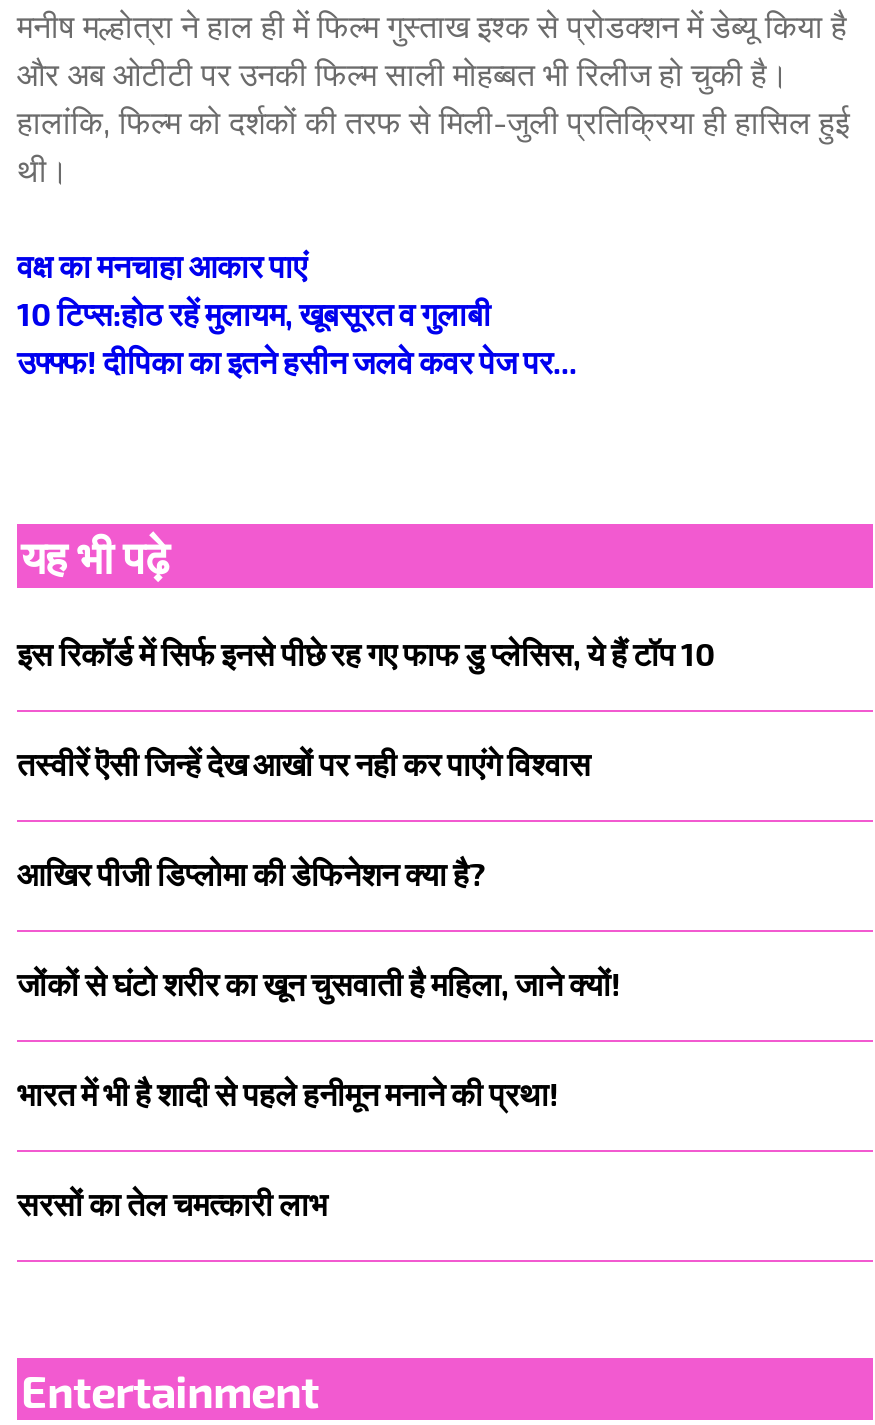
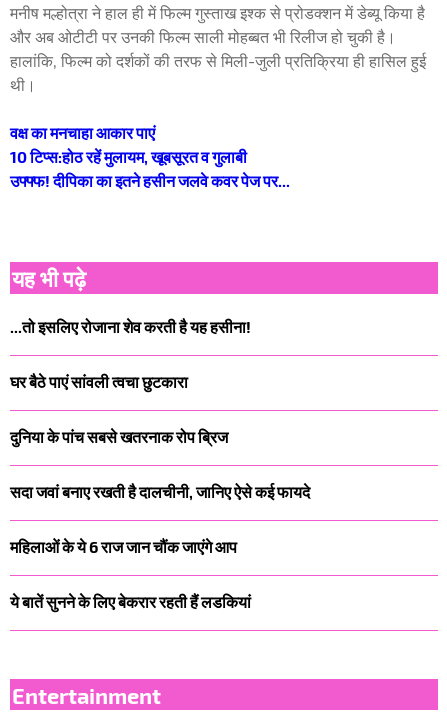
- इस रिकॉर्ड में सिर्फ इनसे पीछे रह गए फाफ डु प्लेसिस, ये हैं टॉप 10
+ ...तो इसलिए रोजाना शेव करती है यह हसीना!

- तस्वीरें ऎसी जिन्हें देख आखों पर नही कर पाएंगे विश्वास
+ घर बैठे पाएं सांवली त्वचा छुटकारा

- आखिर पीजी डिप्लोमा की डेफिनेशन क्या है?
+ दुनिया के पांच सबसे खतरनाक रोप ब्रिज

- जोंकों से घंटो शरीर का खून चुसवाती है महिला, जाने क्यों!
+ सदा जवां बनाए रखती है दालचीनी, जानिए ऐसे कई फायदे

- भारत में भी है शादी से पहले हनीमून मनाने की प्रथा!
+ महिलाओं के ये 6 राज जान चौंक जाएंगे आप

- सरसों का तेल चमत्कारी लाभ
+ ये बातें सुनने के लिए बेकरार रहती हैं लडकियां
